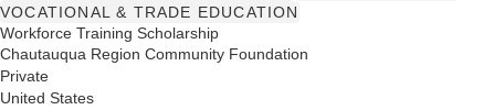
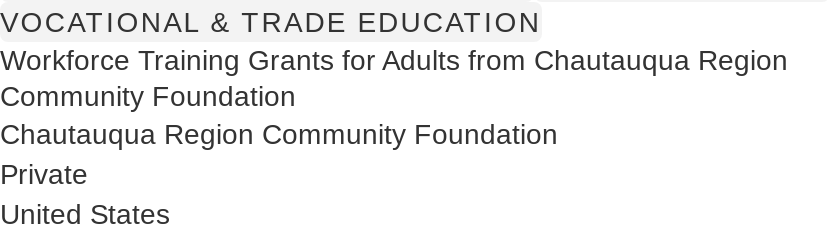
- Workforce Training Scholarship
+ Workforce Training Grants for Adults from Chautauqua Region
+ Community Foundation
